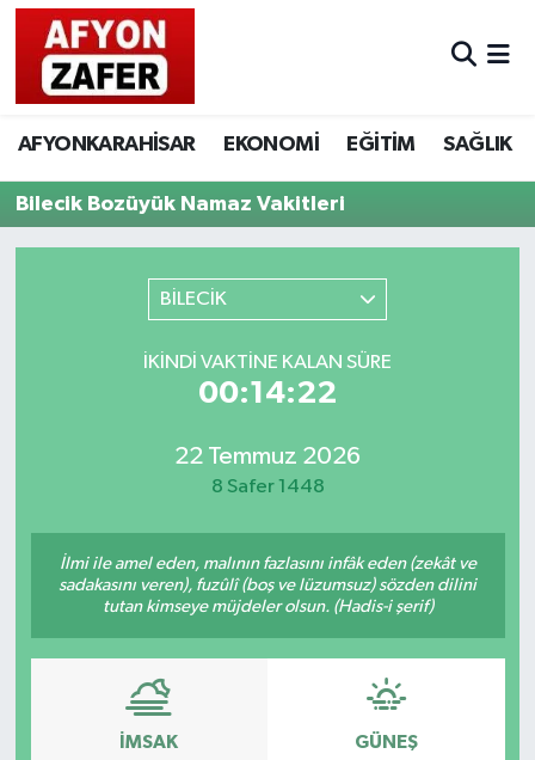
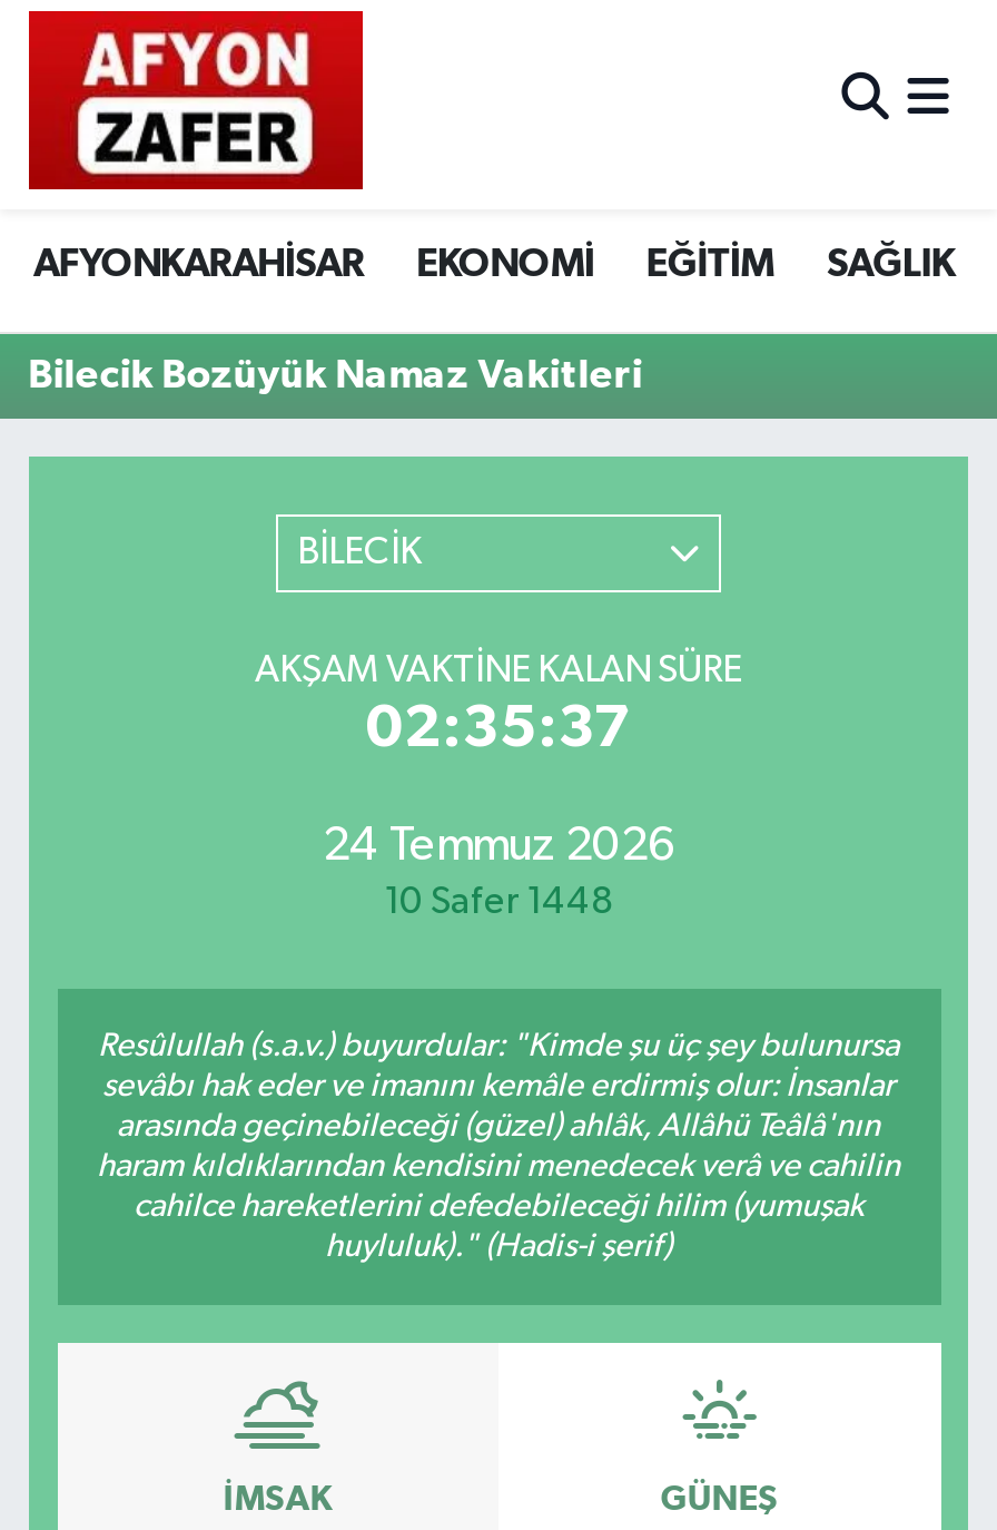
- İKINDI VAKTINE KALAN SÜRE
- 00:14:22
+ AKŞAM VAKTINE KALAN SÜRE
+ 02:35:37

- 22 Temmuz 2026
- 8 Safer 1448
+ 24 Temmuz 2026
+ 10 Safer 1448

- İlmi ile amel eden, malının fazlasını infâk eden (zekât ve
- sadakasını veren), fuzûlî (boş ve lüzumsuz) sözden dilini
- tutan kimseye müjdeler olsun. (Hadis-i şerif)
+ Resûlullah (s.a.v.) buyurdular: "Kimde şu üç şey bulunursa
+ sevâbı hak eder ve imanını kemâle erdirmiş olur: İnsanlar
+ arasında geçinebileceği (güzel) ahlâk, Allâhü Teâlâ'nın
+ haram kıldıklarından kendisini menedecek verâ ve cahilin
+ cahilce hareketlerini defedebileceği hilim (yumuşak
+ huyluluk)." (Hadis-i şerif)
